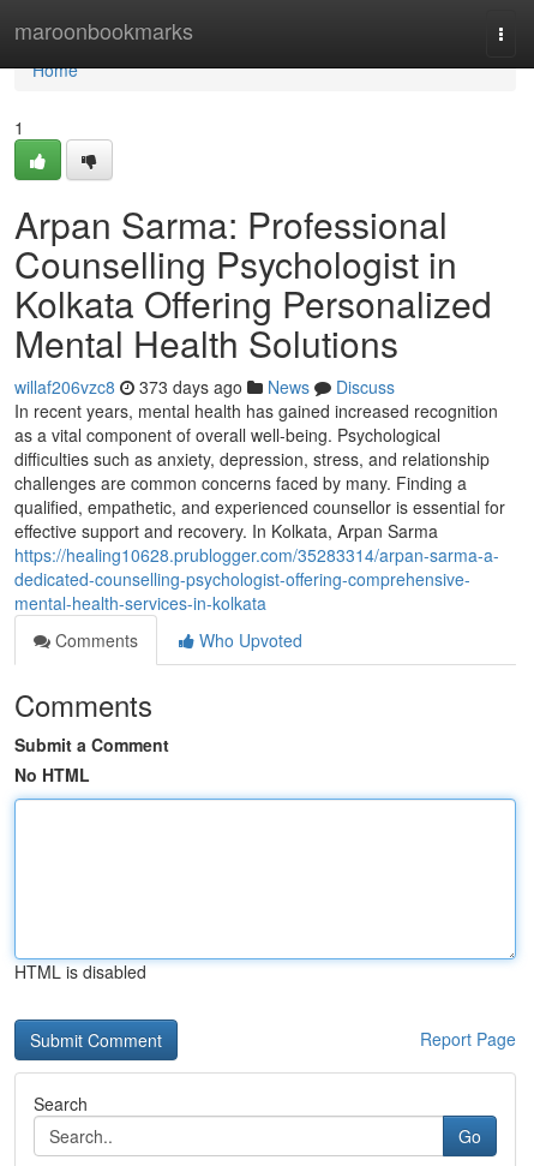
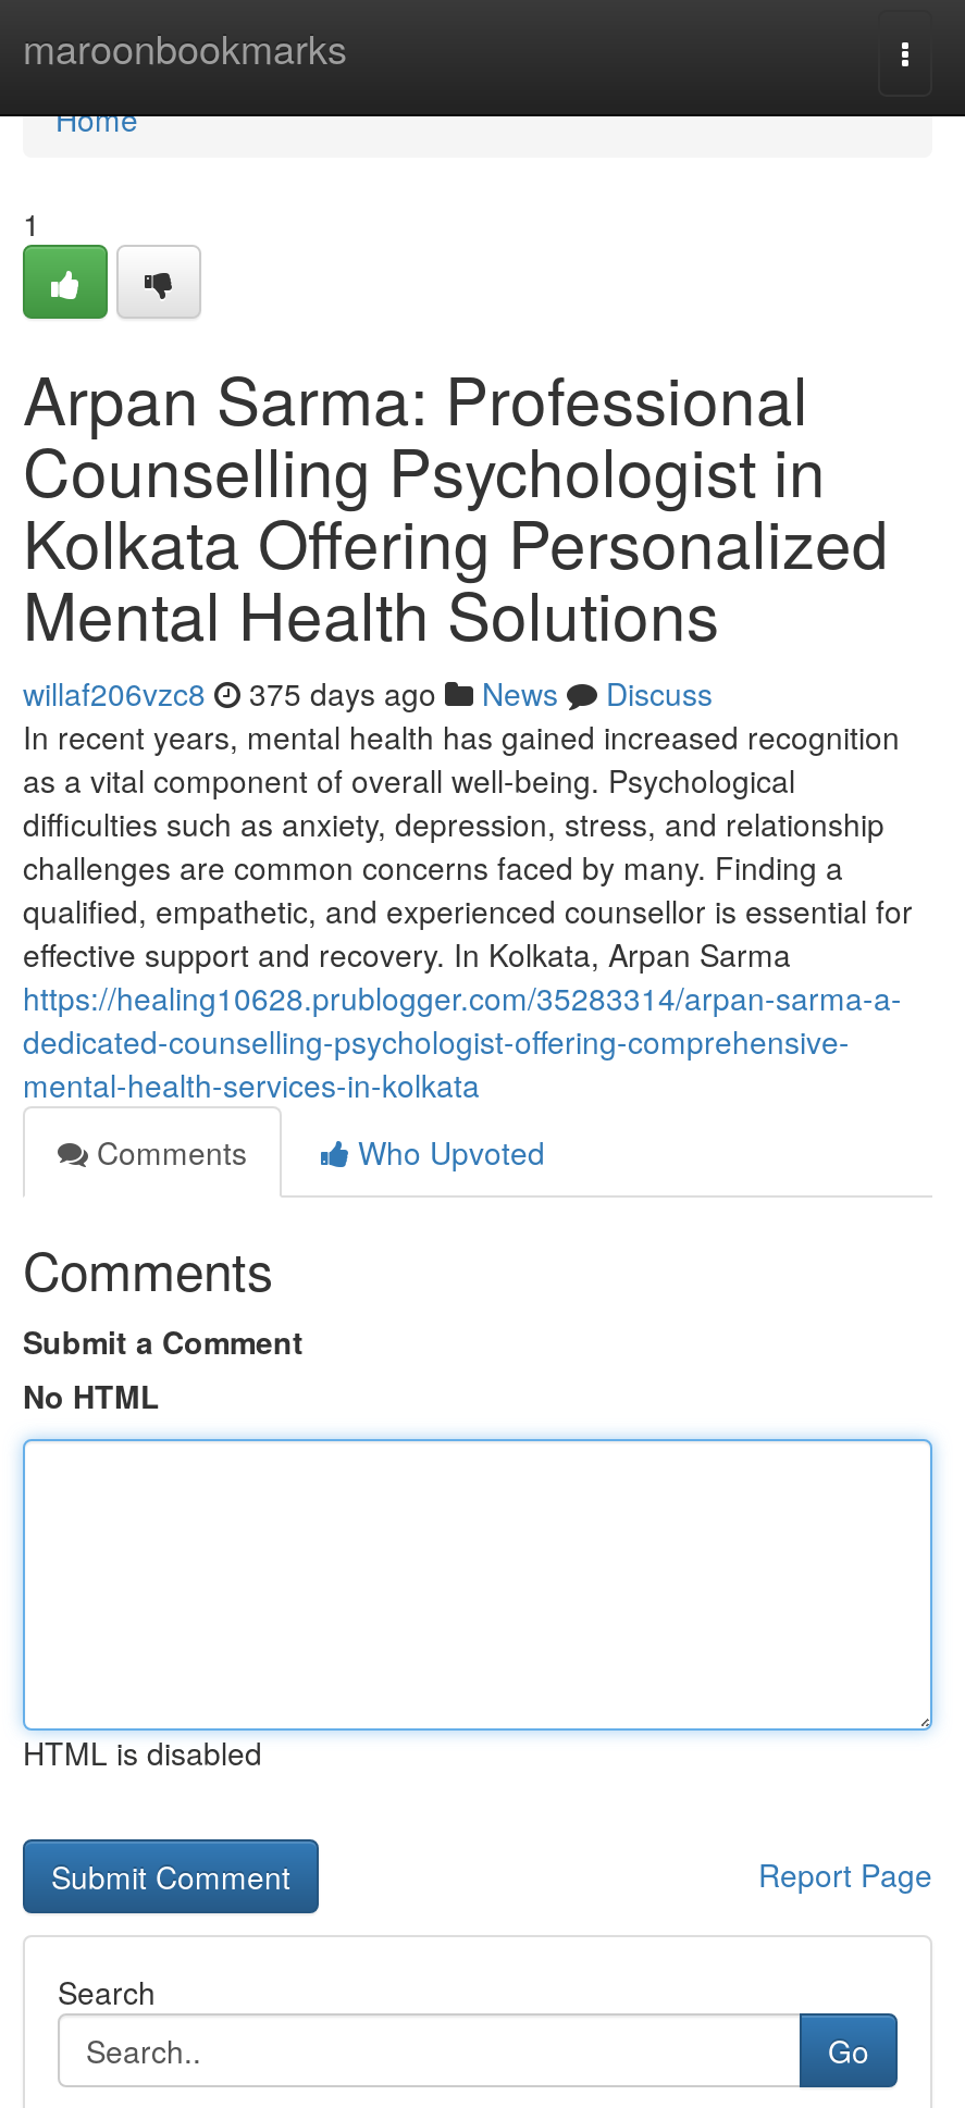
- willaf206vzc8 373 days ago News Discuss
+ willaf206vzc8 375 days ago News Discuss
